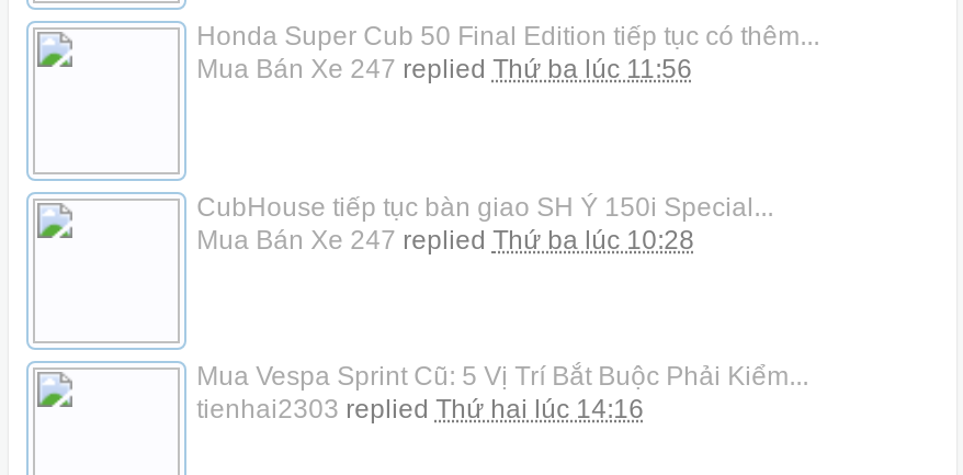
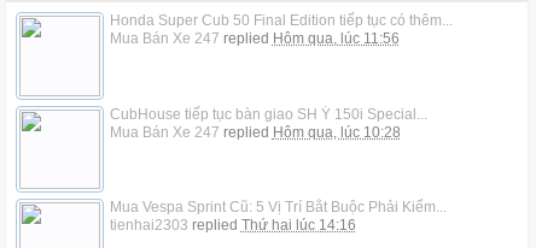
- Mua Bán Xe 247 replied Thứ ba lúc 11:56
+ Mua Bán Xe 247 replied Hôm qua, lúc 11:56

- Mua Bán Xe 247 replied Thứ ba lúc 10:28
+ Mua Bán Xe 247 replied Hôm qua, lúc 10:28
